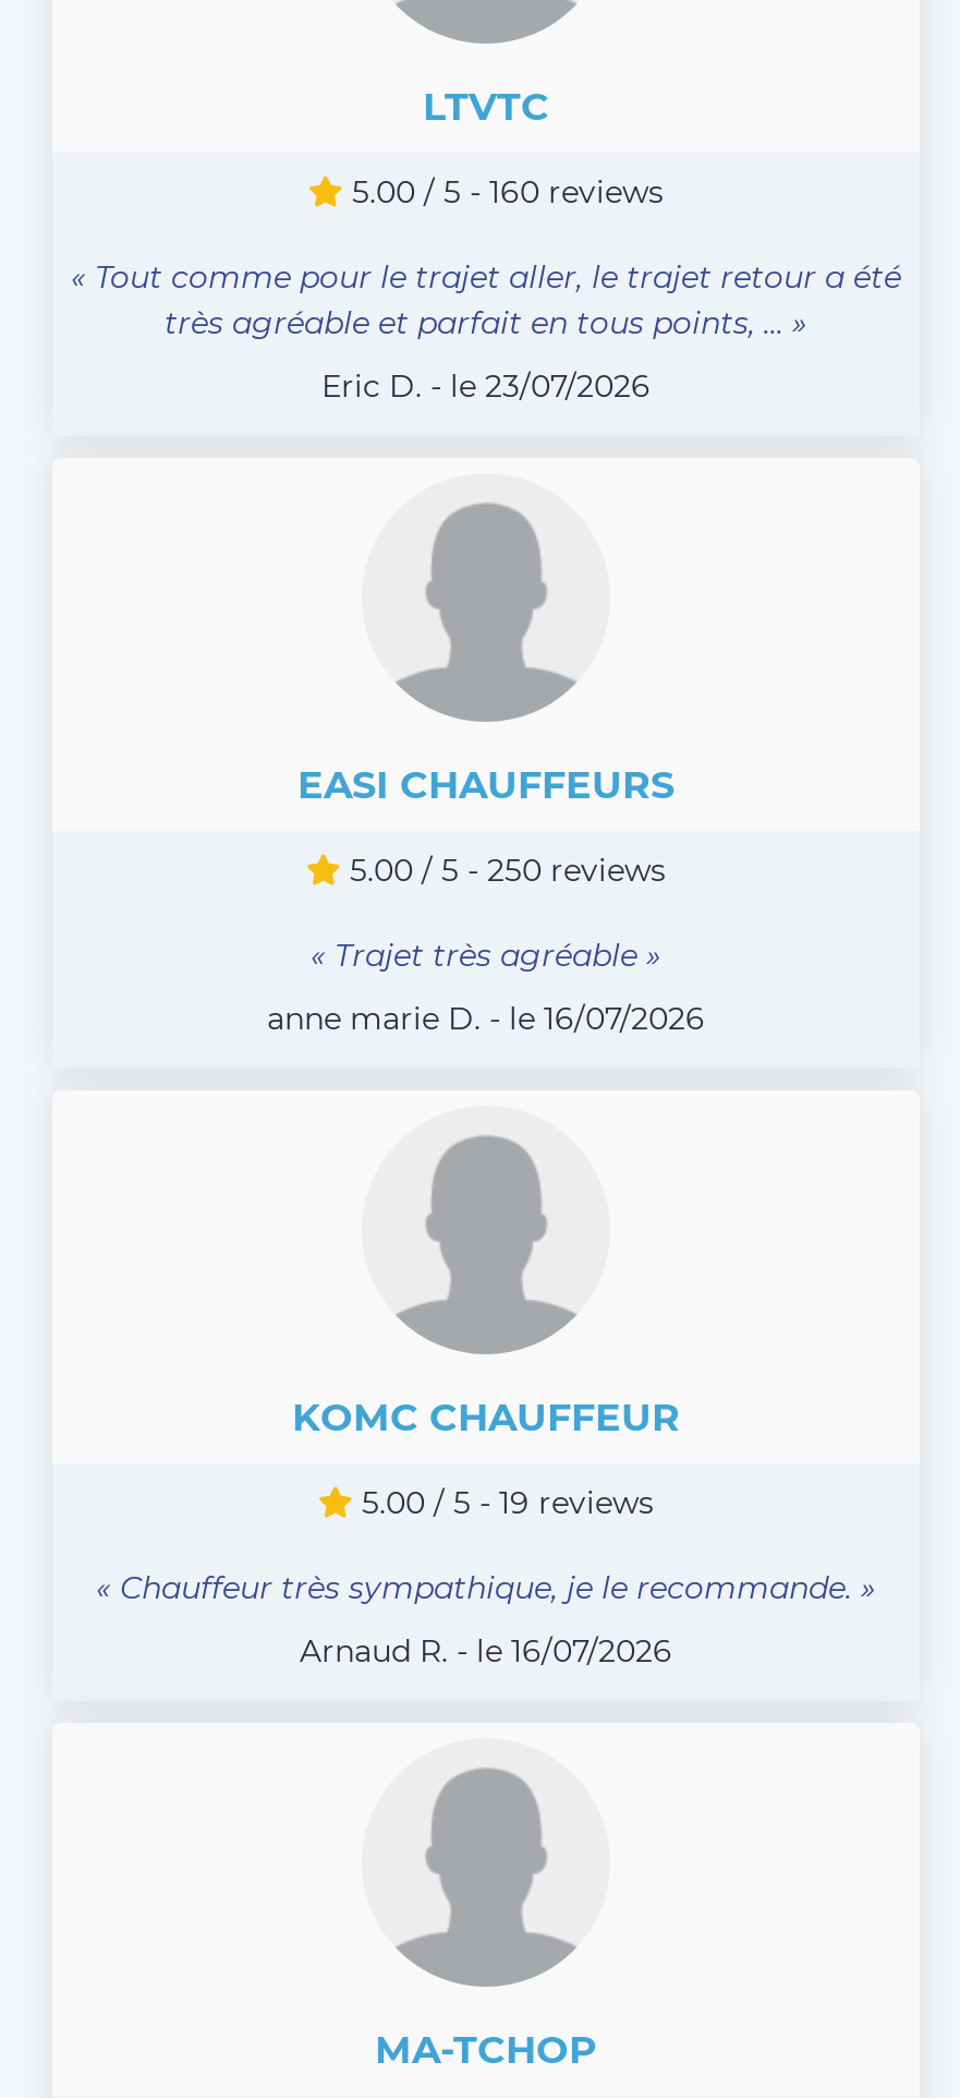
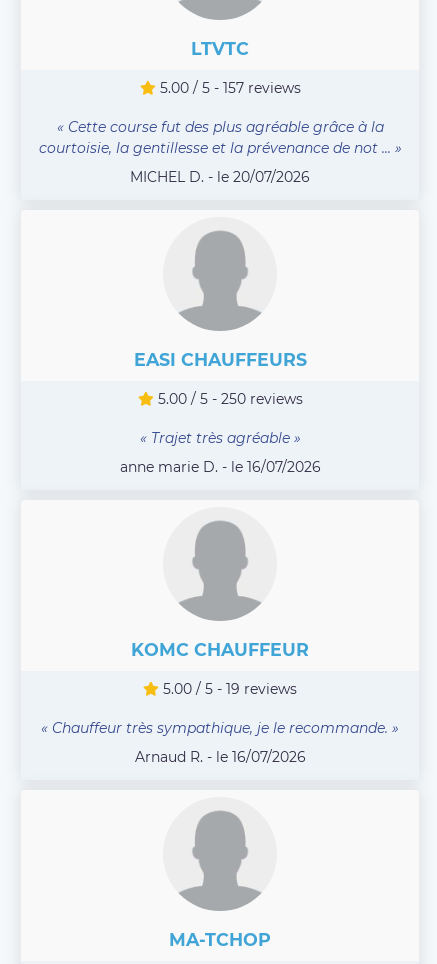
- 5.00 / 5 - 160 reviews
+ 5.00 / 5 - 157 reviews

- « Tout comme pour le trajet aller, le trajet retour a été
- très agréable et parfait en tous points, ... »
+ « Cette course fut des plus agréable grâce à la
+ courtoisie, la gentillesse et la prévenance de not ... »

- Eric D. - le 23/07/2026
+ MICHEL D. - le 20/07/2026
